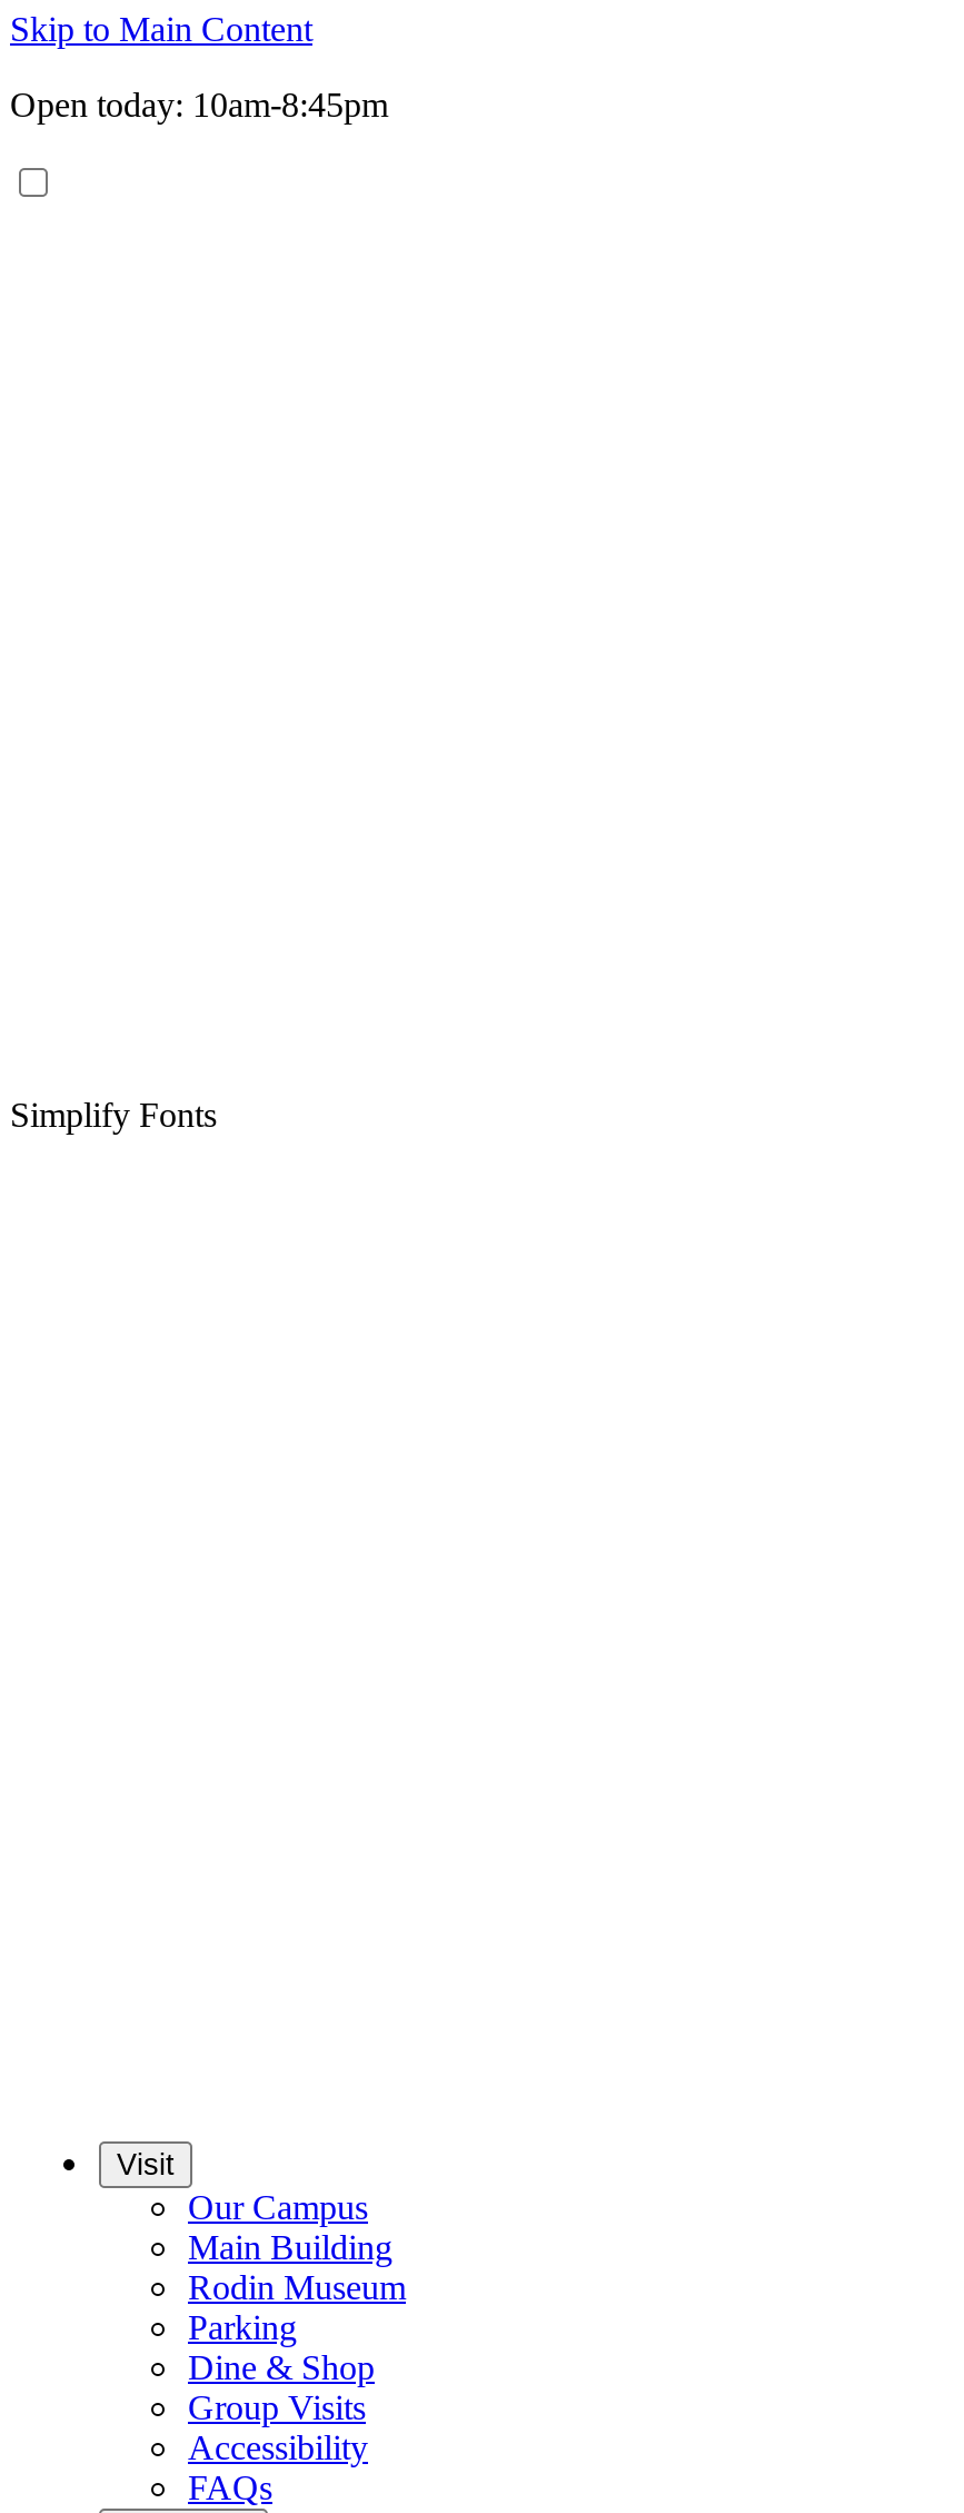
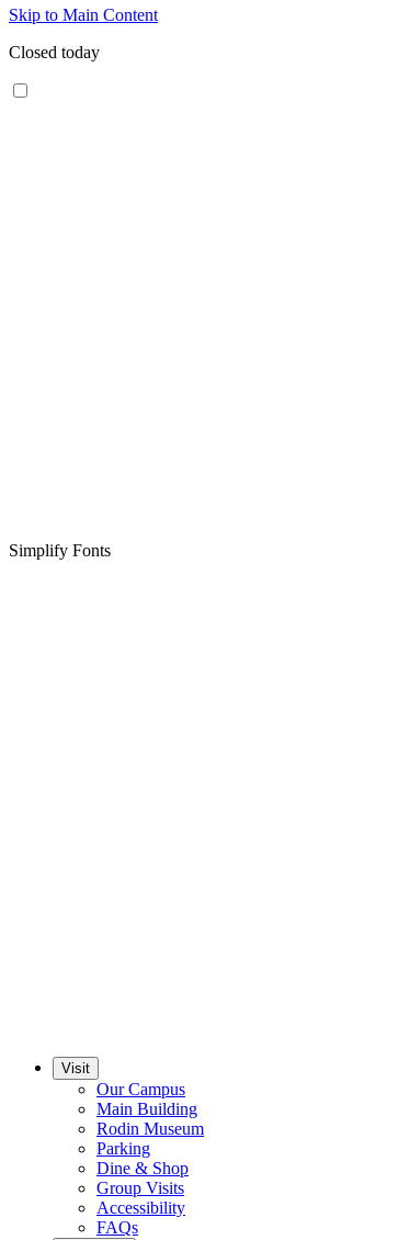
- Open today: 10am-8:45pm
+ Closed today
